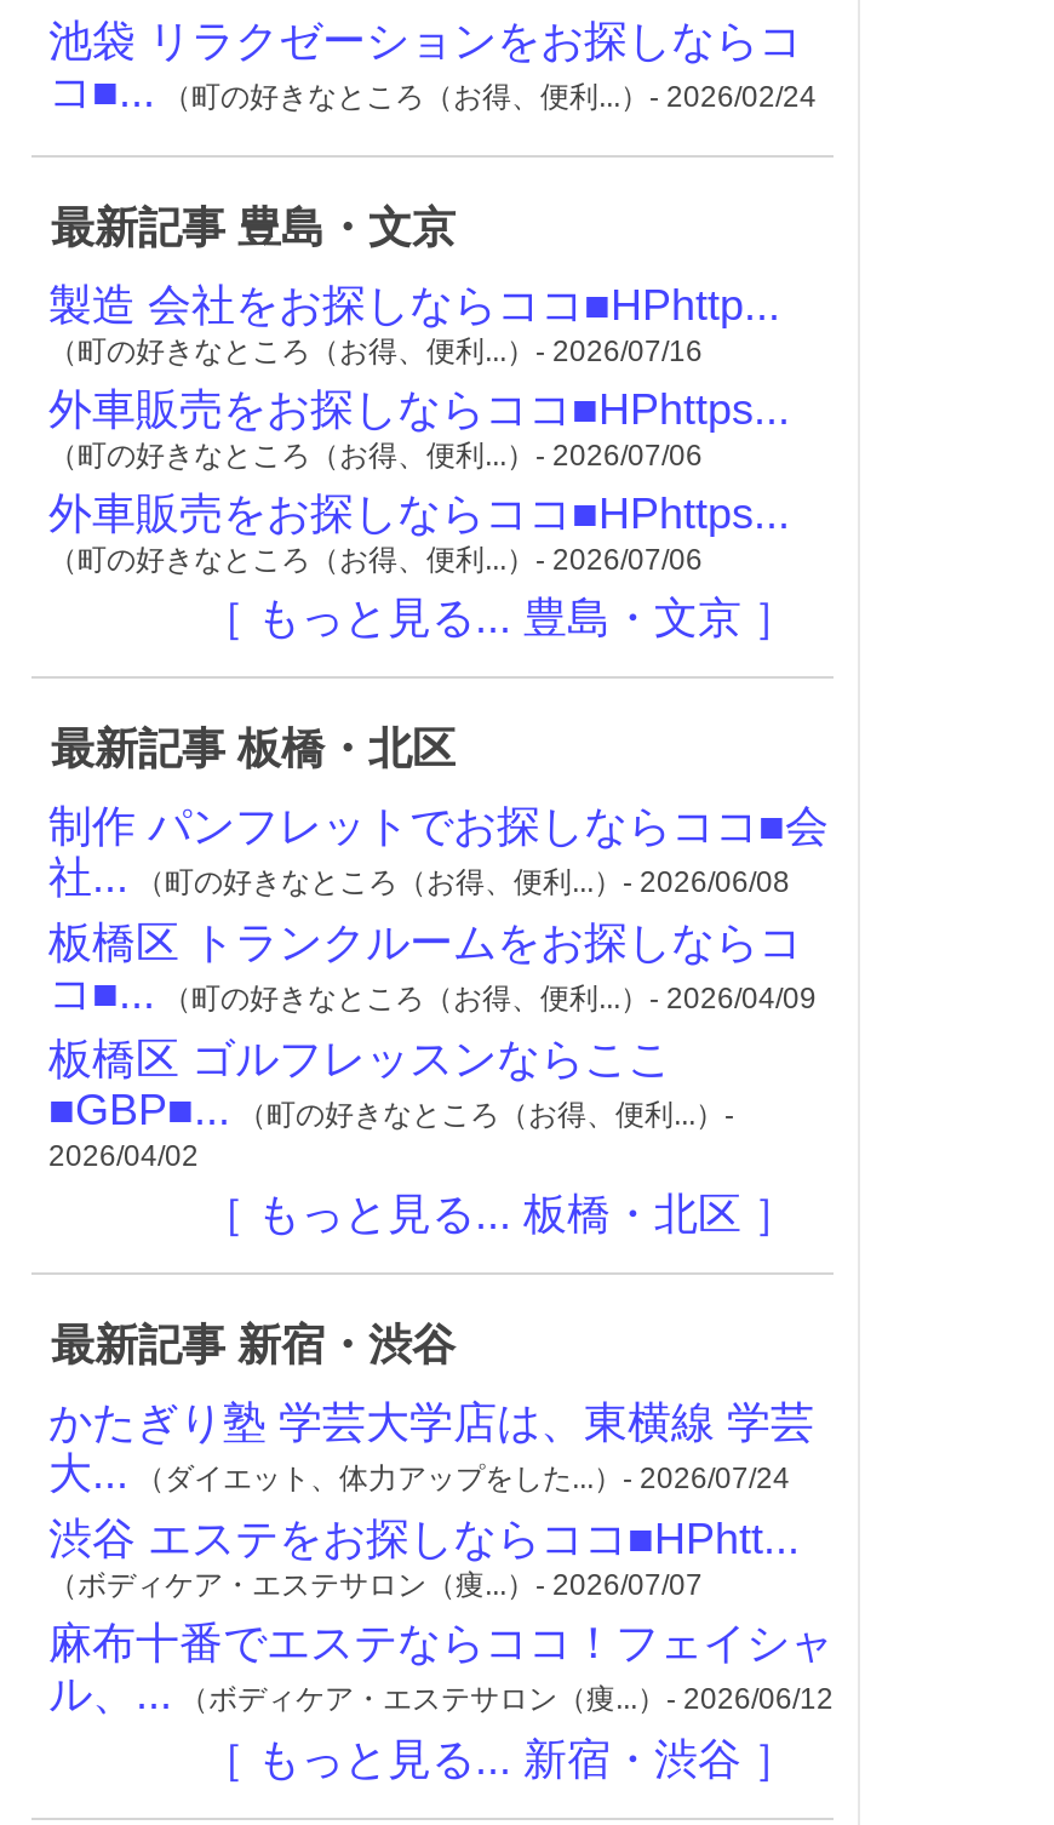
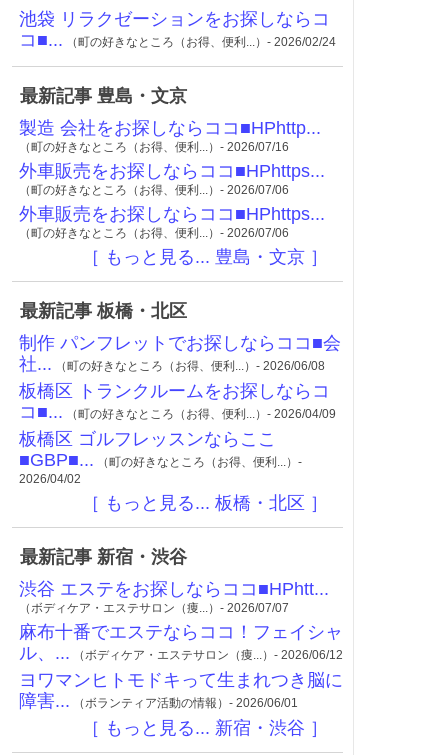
- かたぎり塾 学芸大学店は、東横線 学芸
- 大...（ダイエット、体力アップをした...）- 2026/07/24

moved up: （ボディケア・エステサロン（痩...）- 2026/07/07 | 麻布十番でエステならココ！フェイシャ | ル、...（ボディケア・エステサロン（痩...）- 2026/06/12

+ ヨワマンヒトモドキって生まれつき脳に
+ 障害...（ボランティア活動の情報）- 2026/06/01
